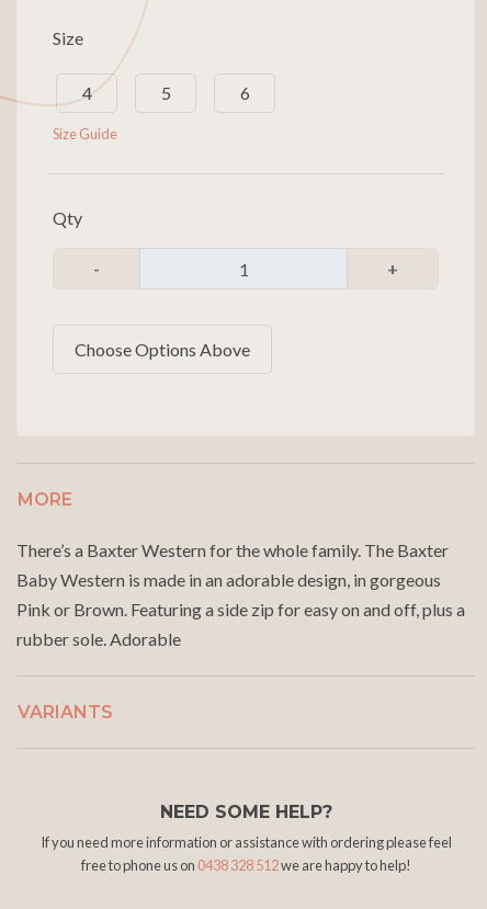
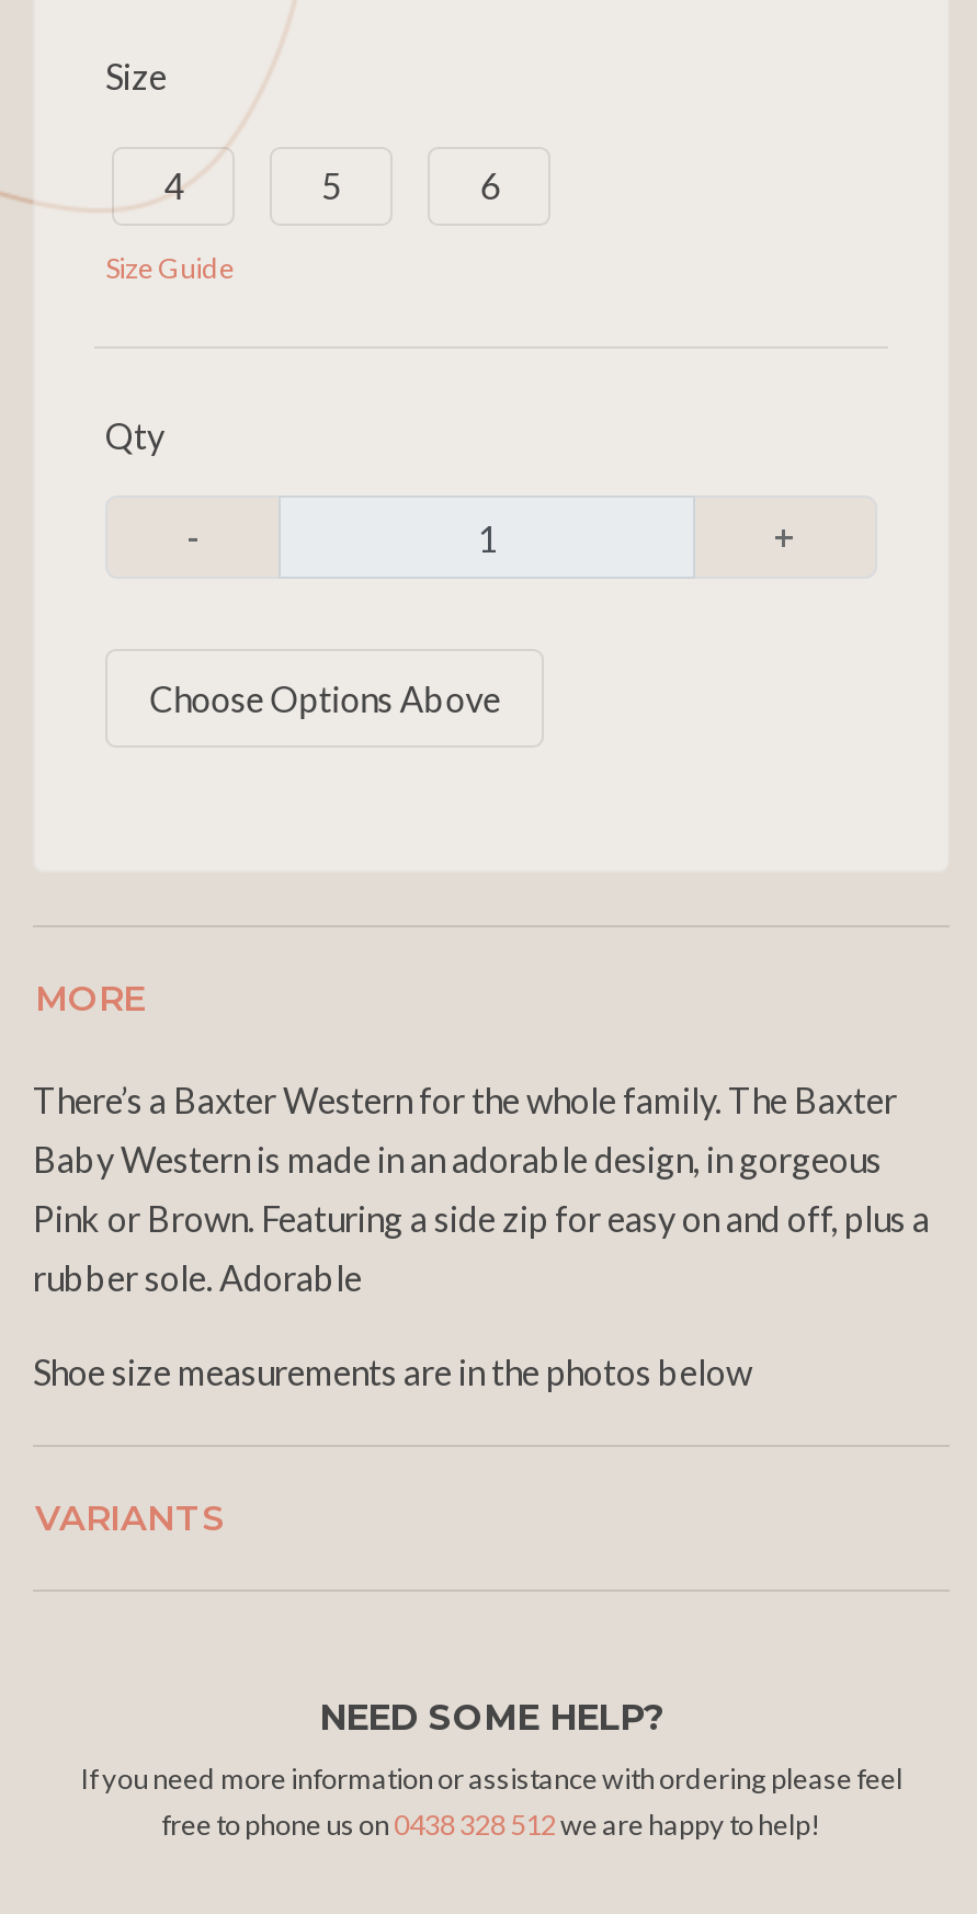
+ Shoe size measurements are in the photos below
